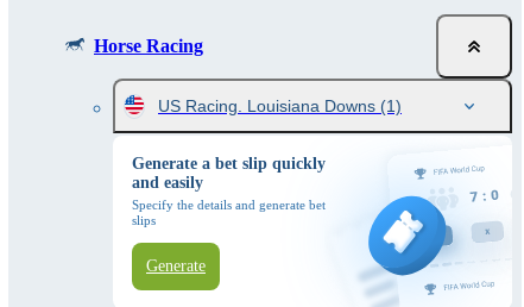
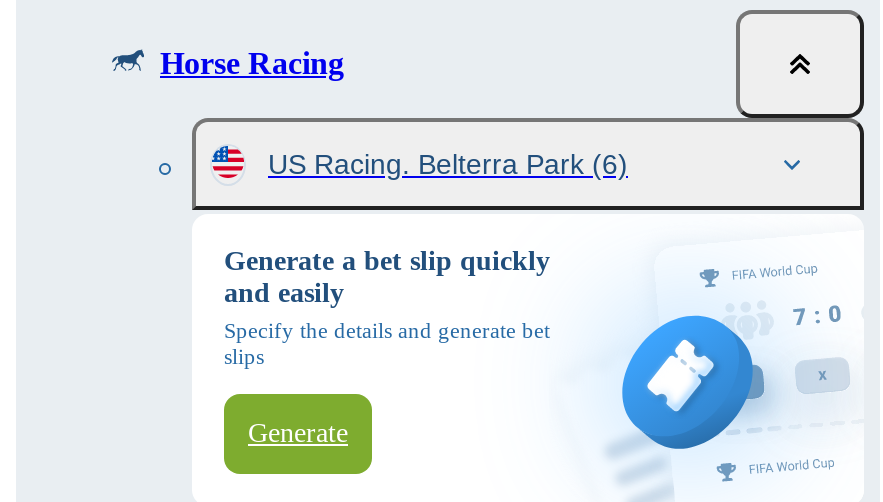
- US Racing. Louisiana Downs (1)
+ US Racing. Belterra Park (6)
